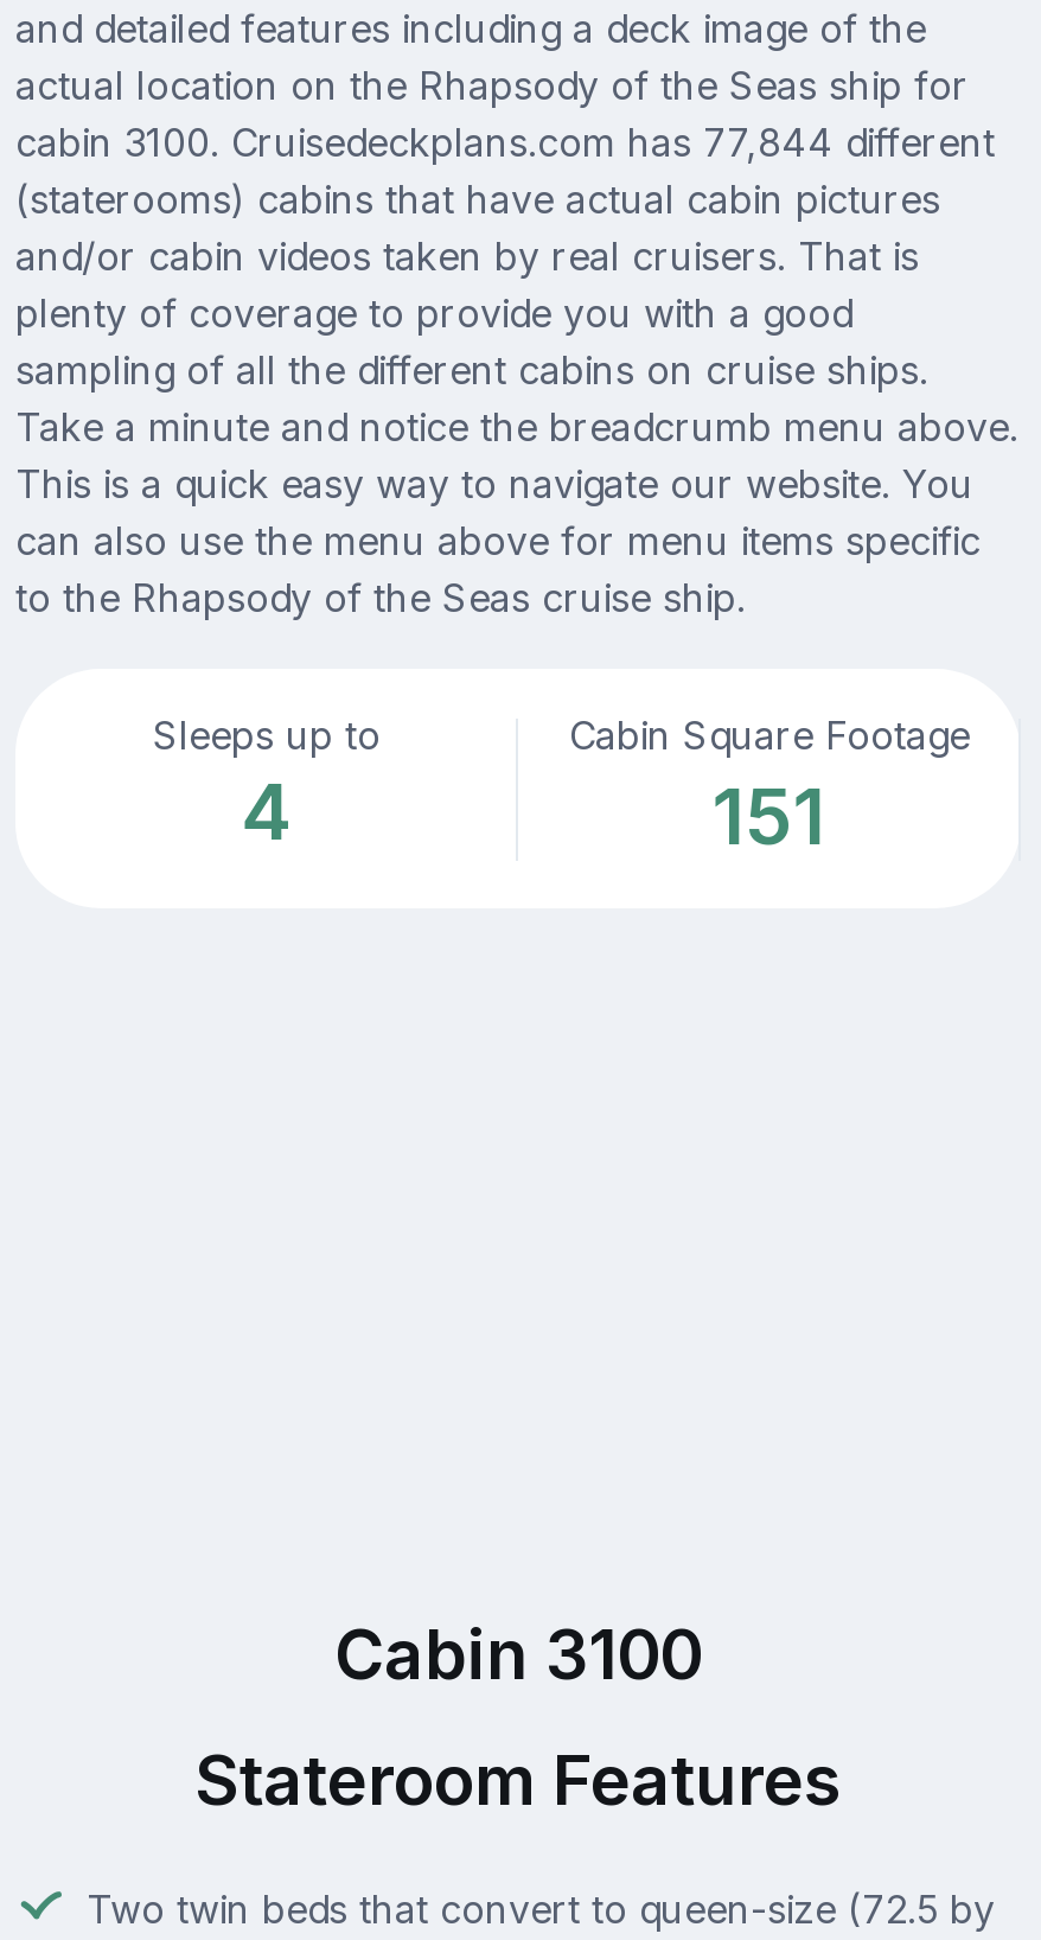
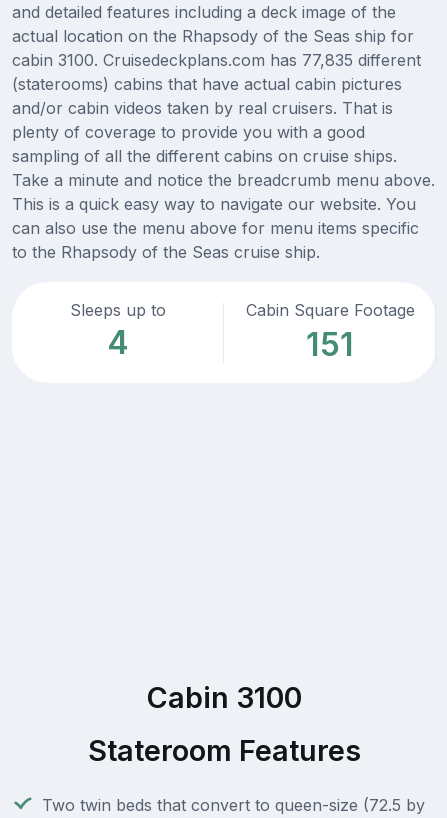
- cabin 3100. Cruisedeckplans.com has 77,844 different
+ cabin 3100. Cruisedeckplans.com has 77,835 different
